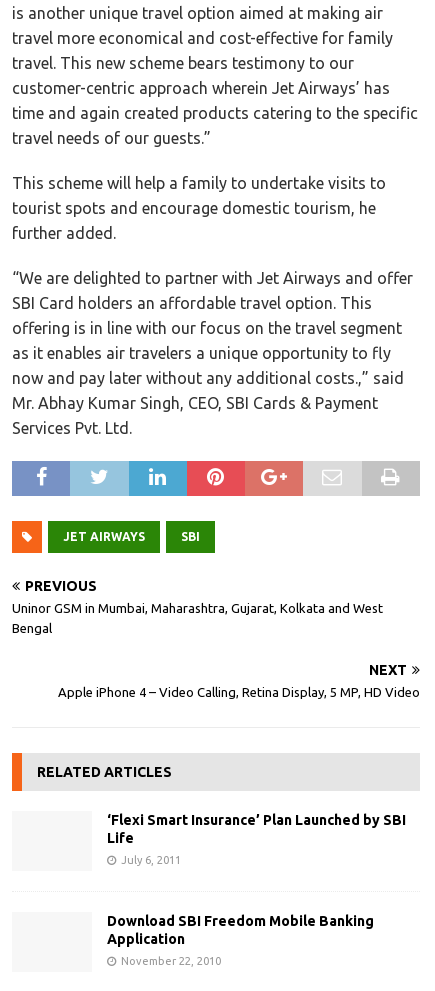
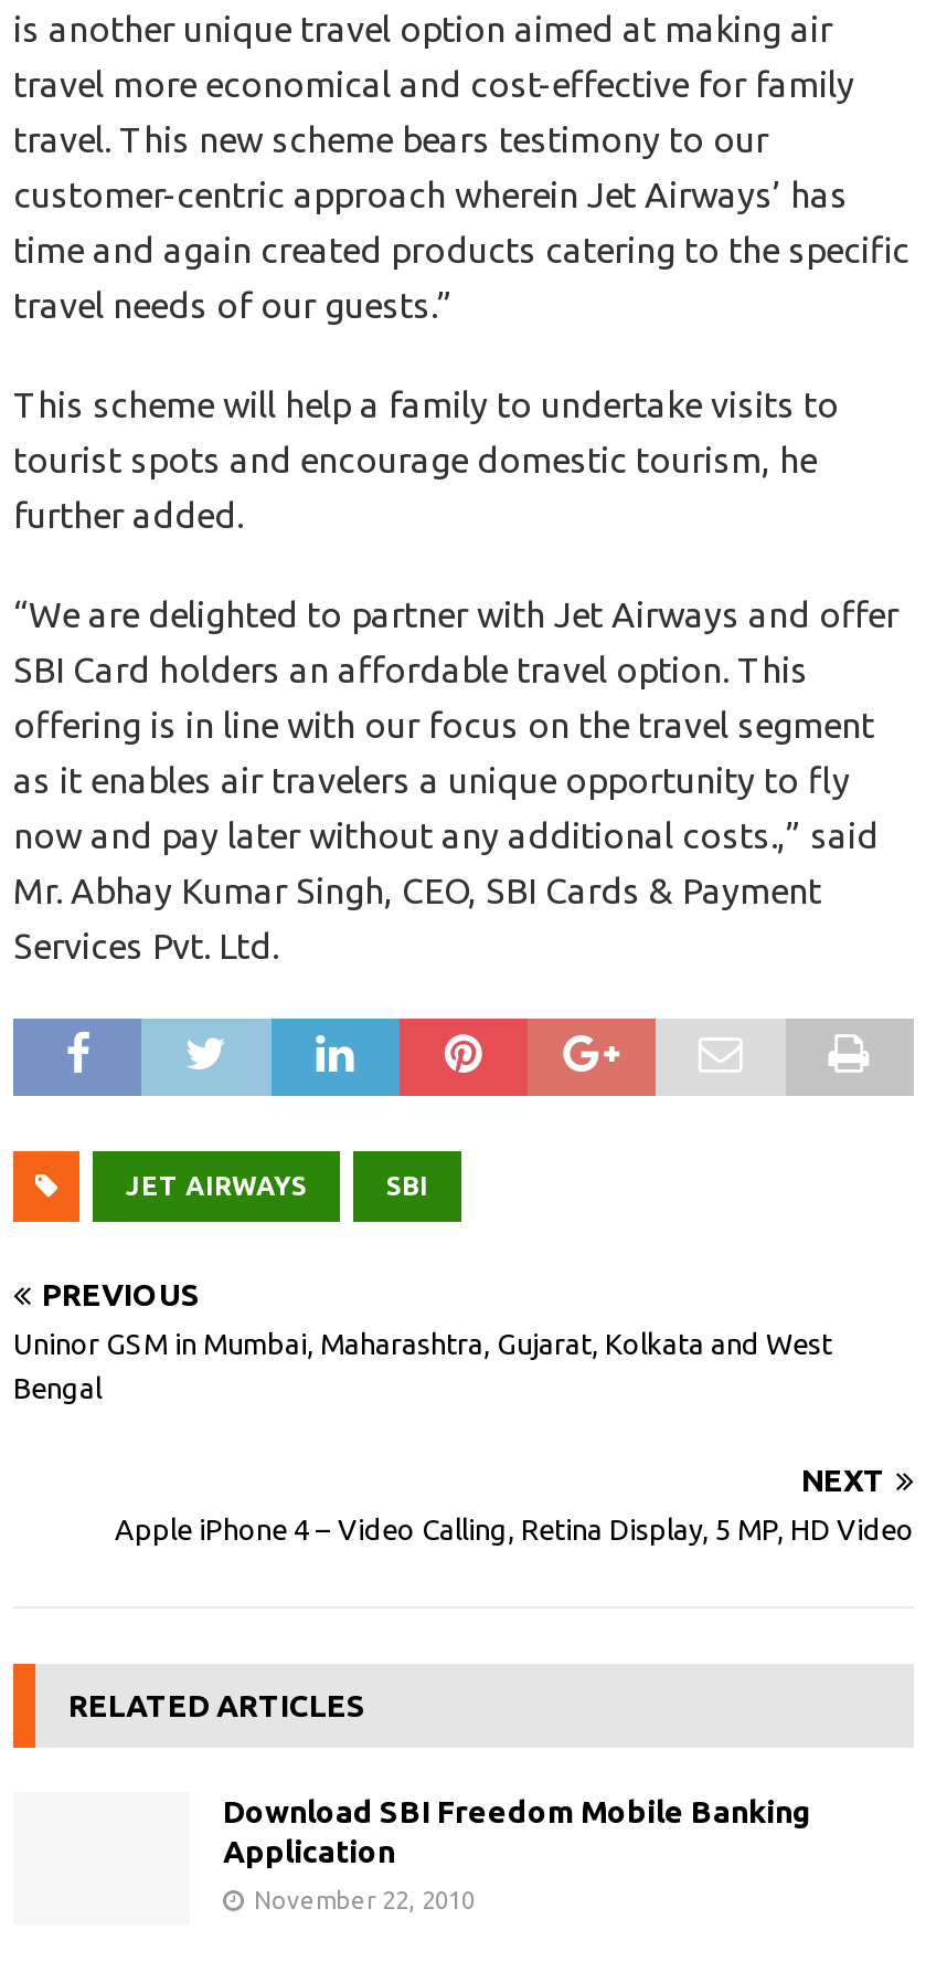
- ‘Flexi Smart Insurance’ Plan Launched by SBI
- Life
- July 6, 2011
